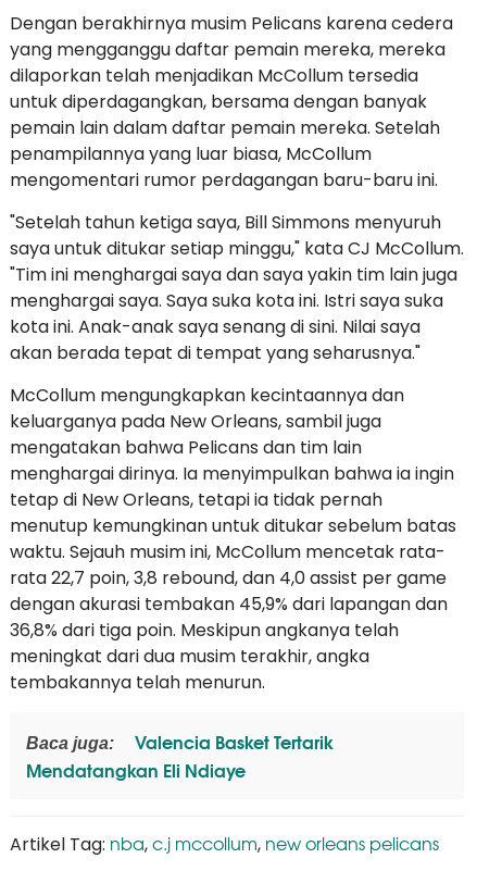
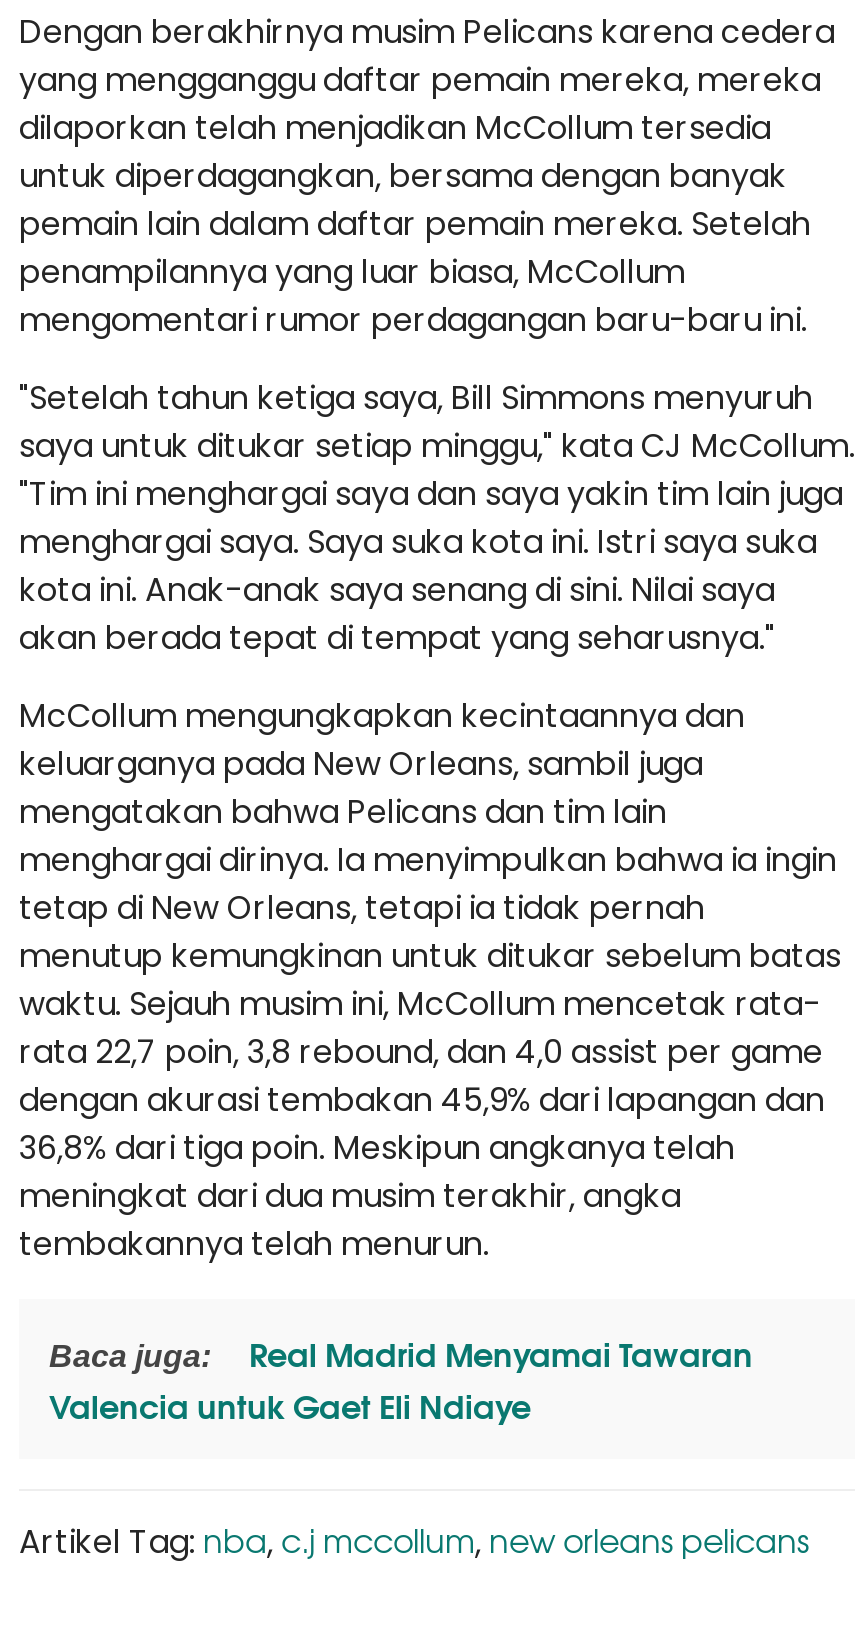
- Valencia Basket Tertarik
- Mendatangkan Eli Ndiaye
+ Real Madrid Menyamai Tawaran
+ Valencia untuk Gaet Eli Ndiaye
